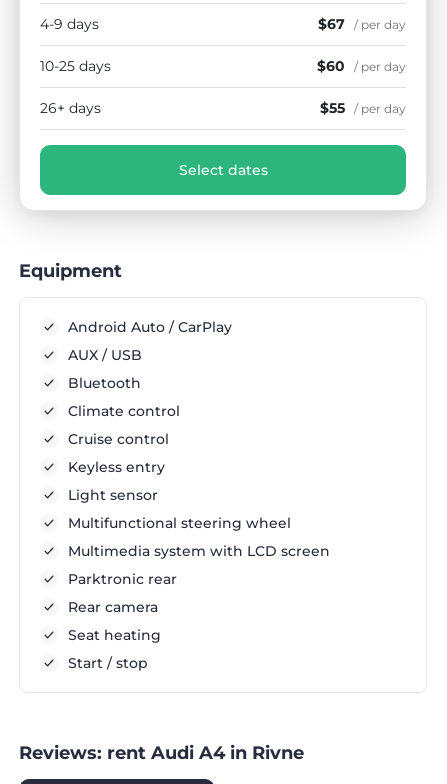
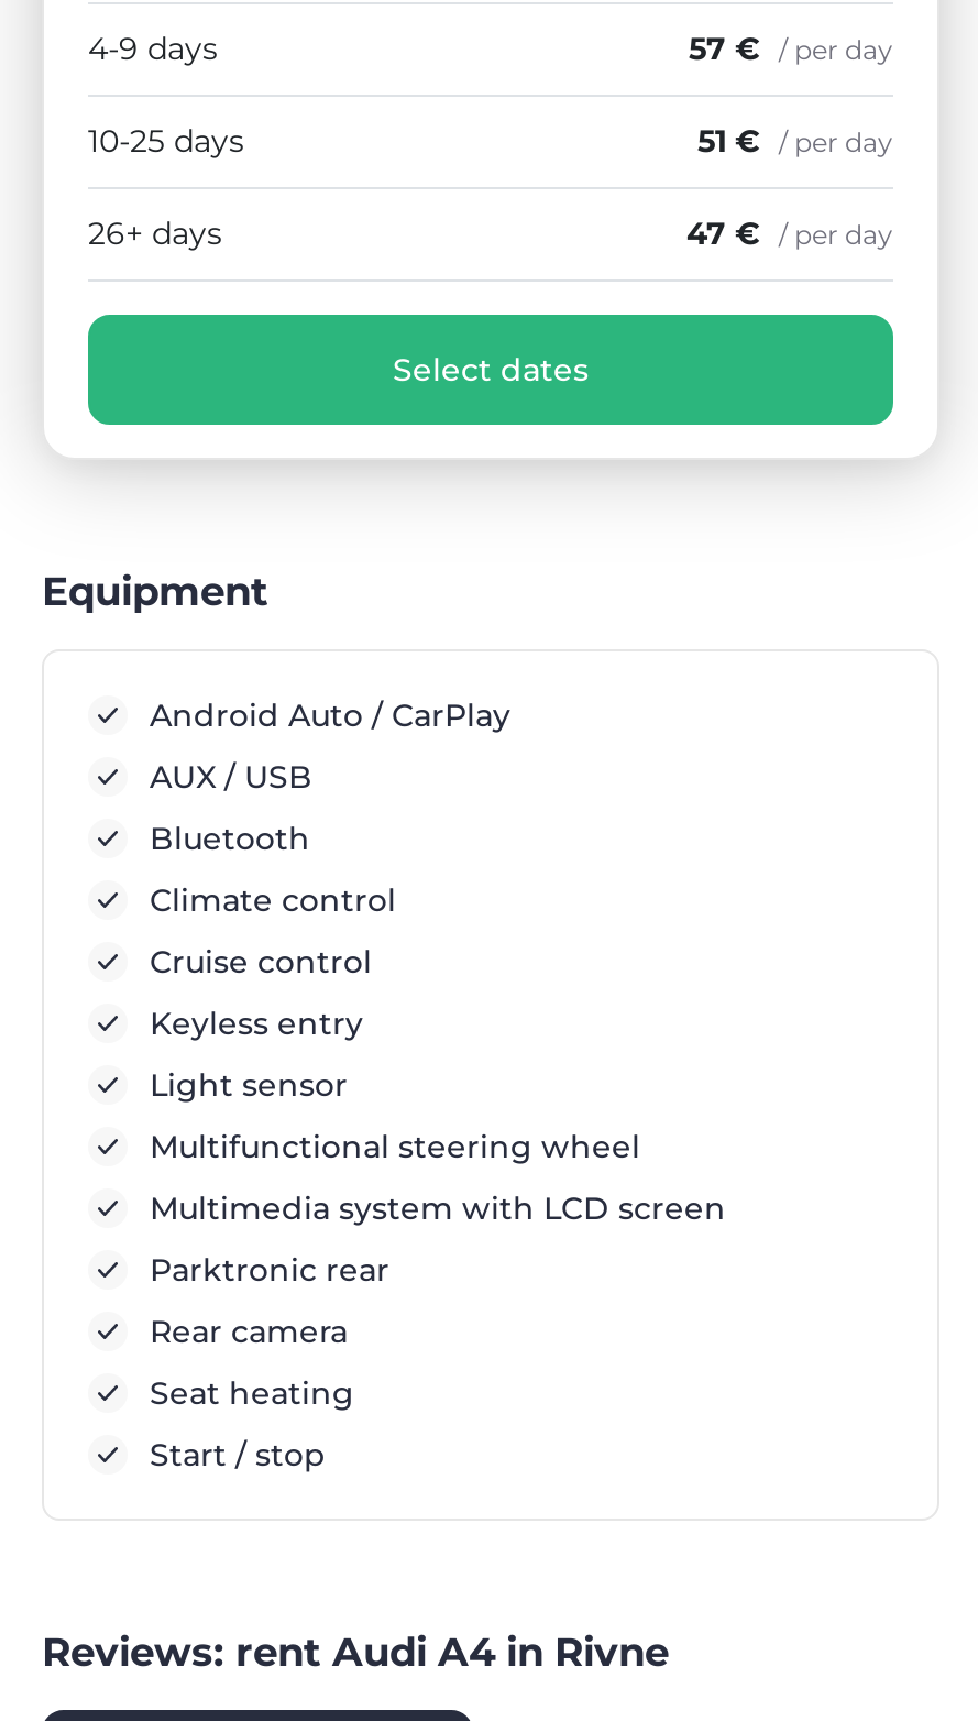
- $67 / per day
+ 57 € / per day

- $60 / per day
+ 51 € / per day

- $55 / per day
+ 47 € / per day
